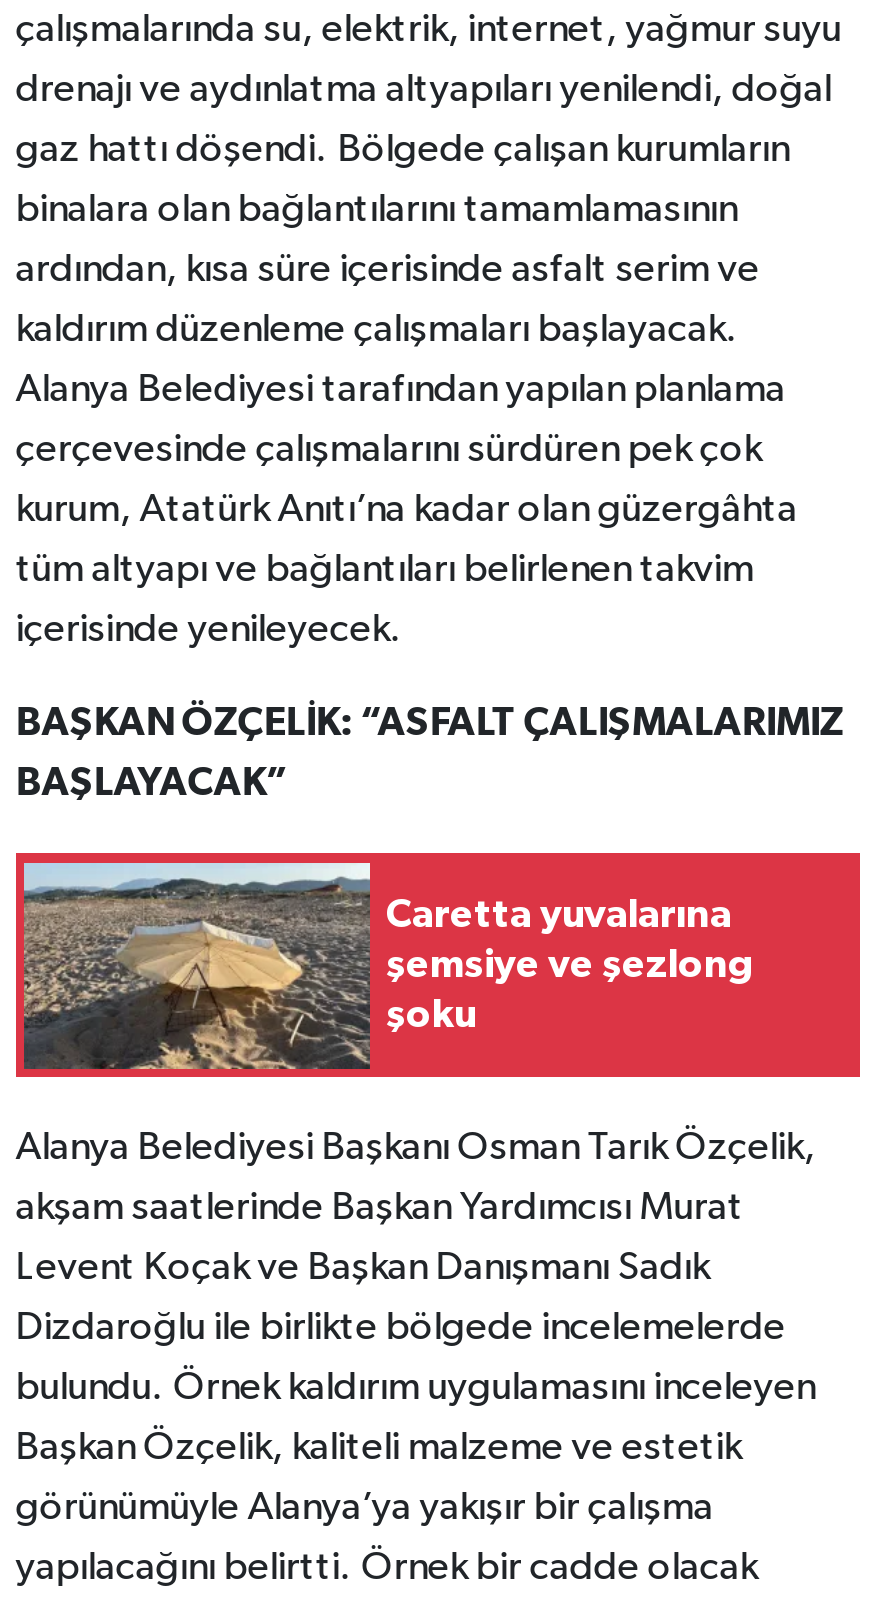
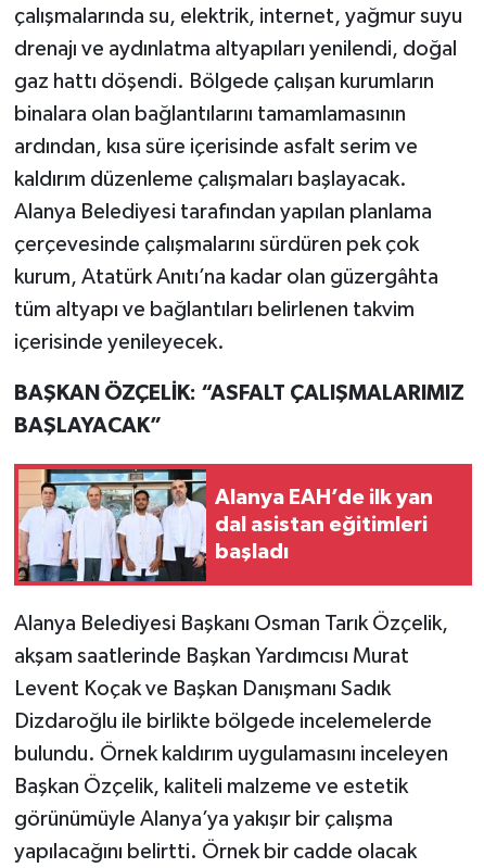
- [image]
- Caretta yuvalarına
- şemsiye ve şezlong
- şoku
+ [image]
+ Alanya EAH’de ilk yan
+ dal asistan eğitimleri
+ başladı
